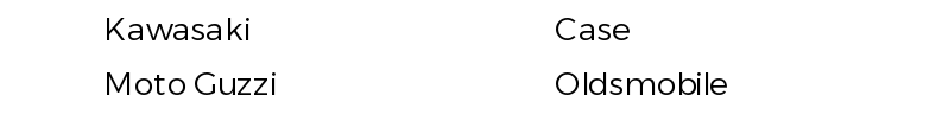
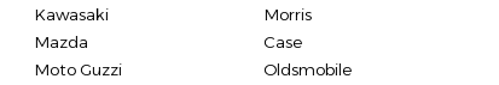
+ Morris
+ Mazda
